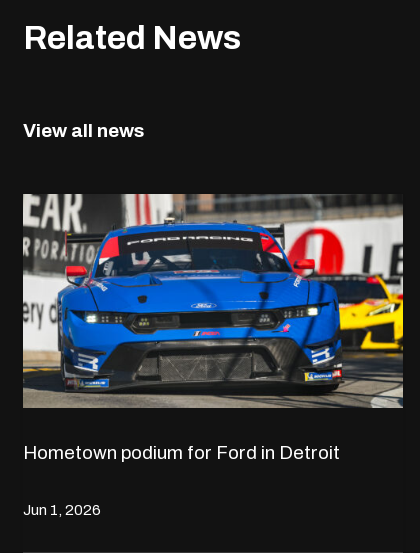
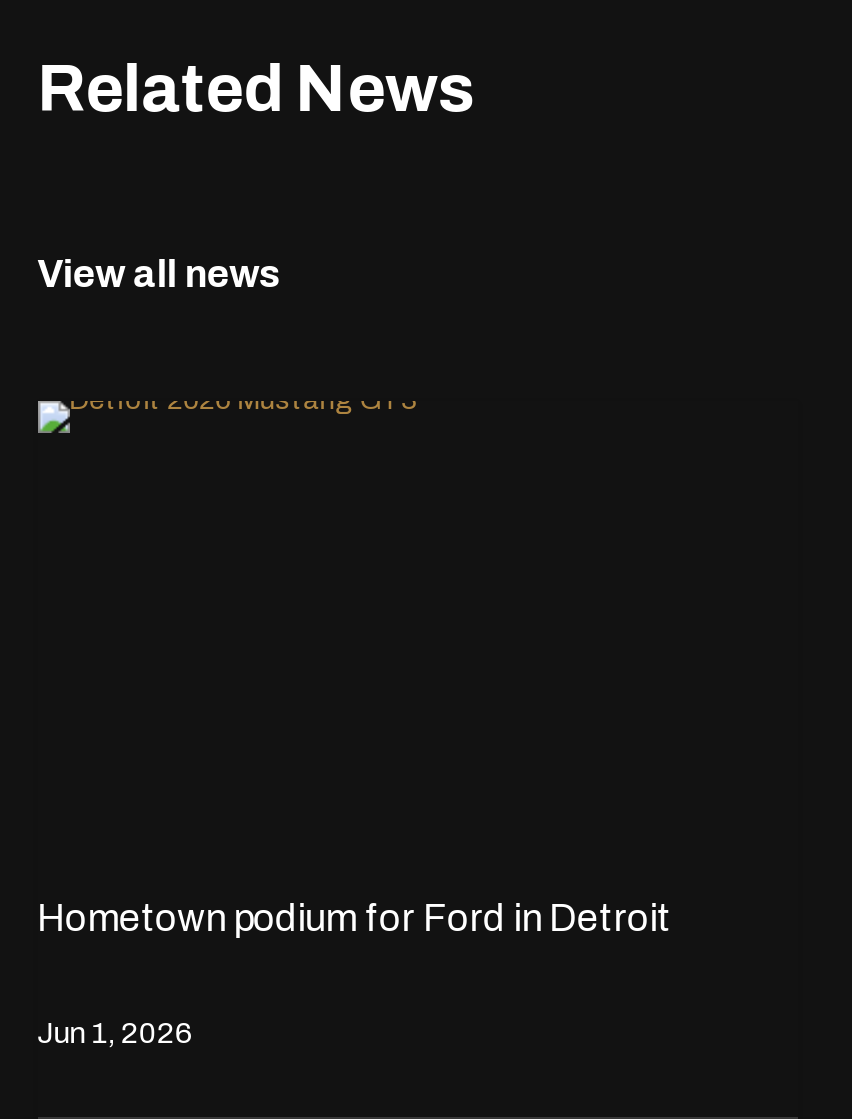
- [image]
